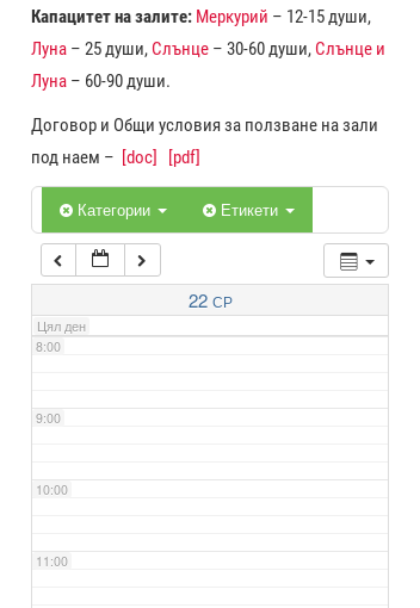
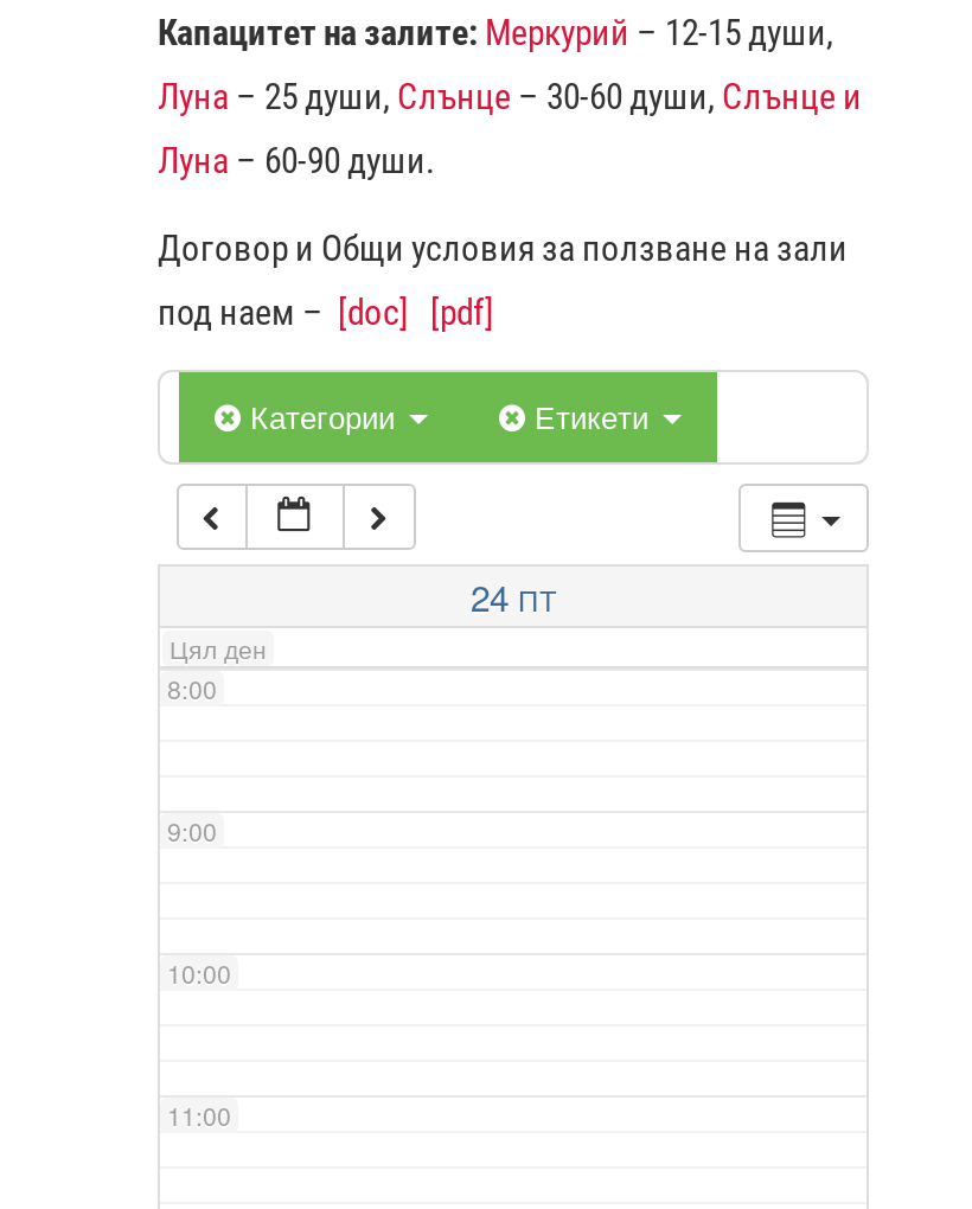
- 22 СР
+ 24 ПТ
